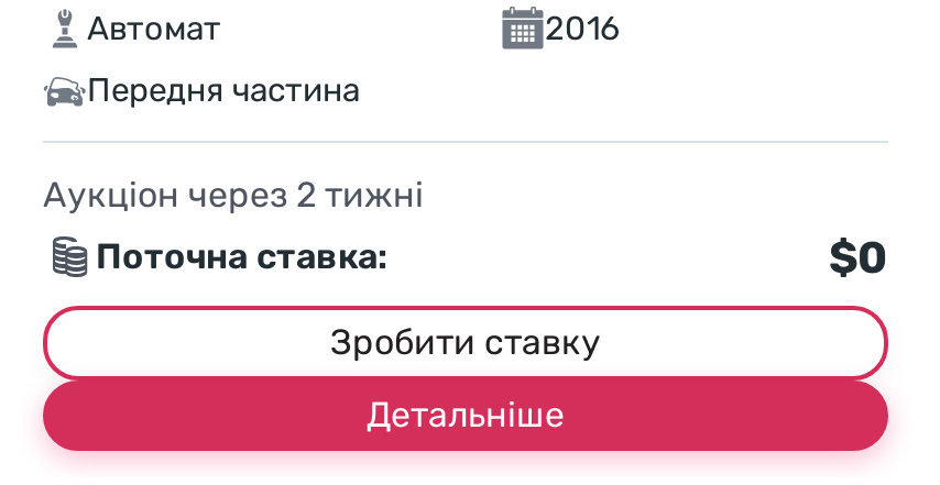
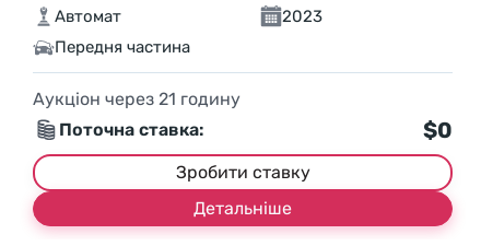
- 2016
+ 2023

- Аукціон через 2 тижні
+ Аукціон через 21 годину
